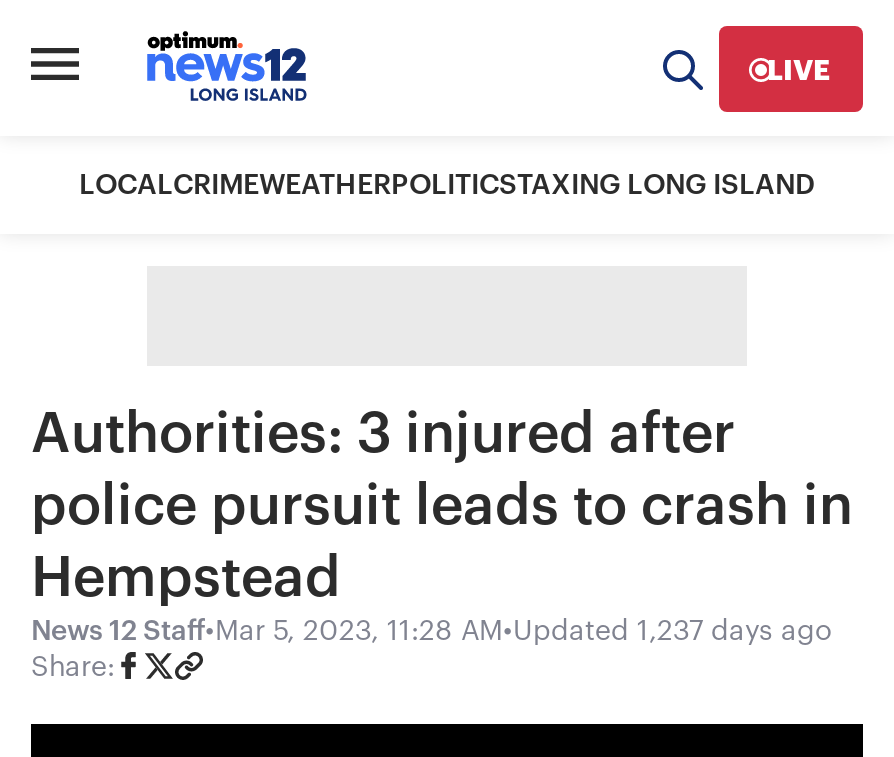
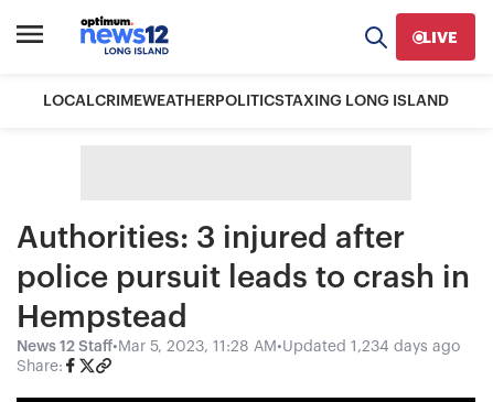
- News 12 Staff•Mar 5, 2023, 11:28 AM•Updated 1,237 days ago
+ News 12 Staff•Mar 5, 2023, 11:28 AM•Updated 1,234 days ago
